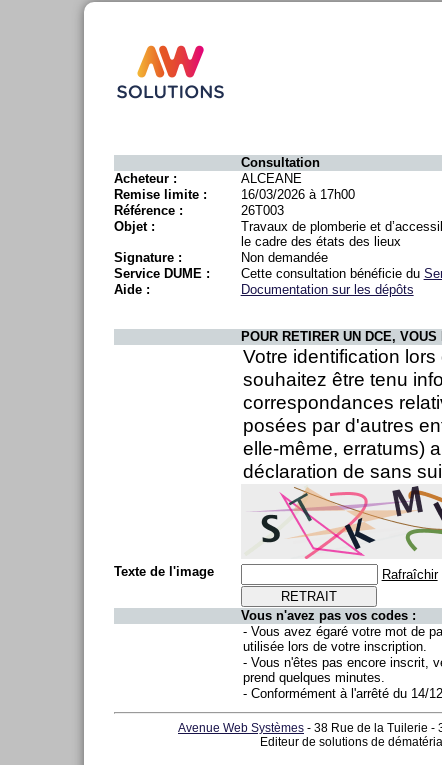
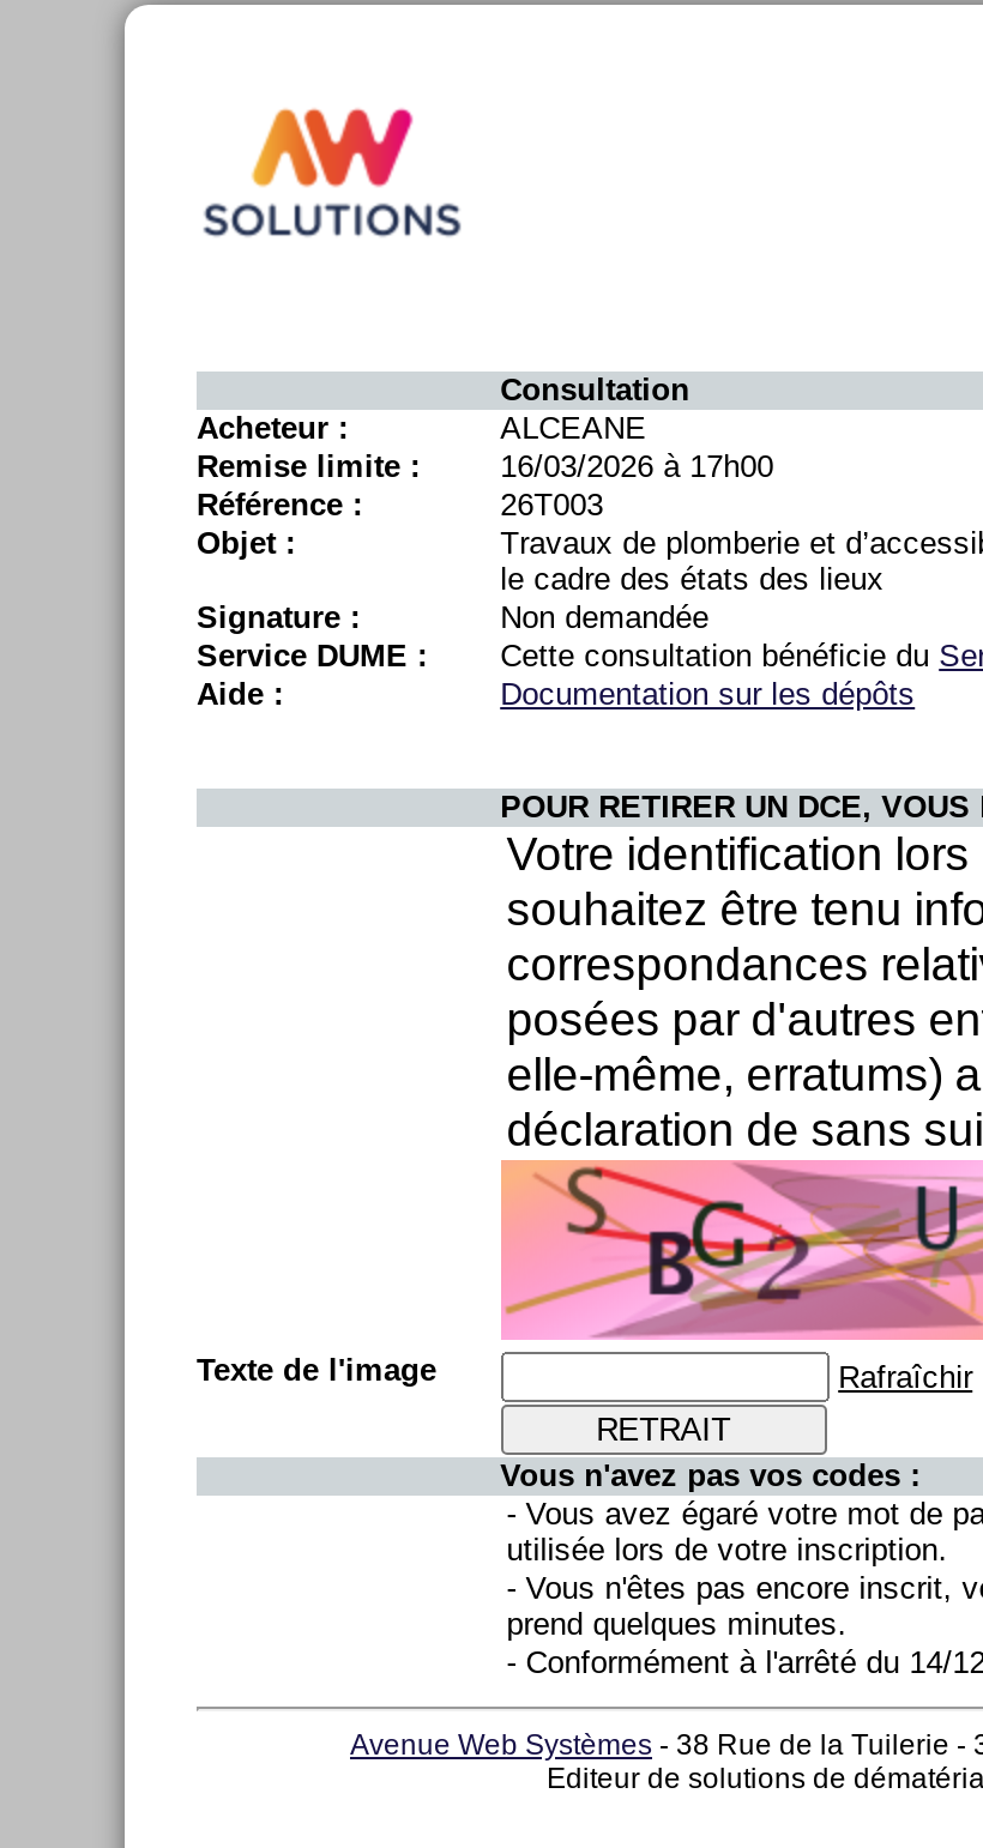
- [image]
+ [image]
